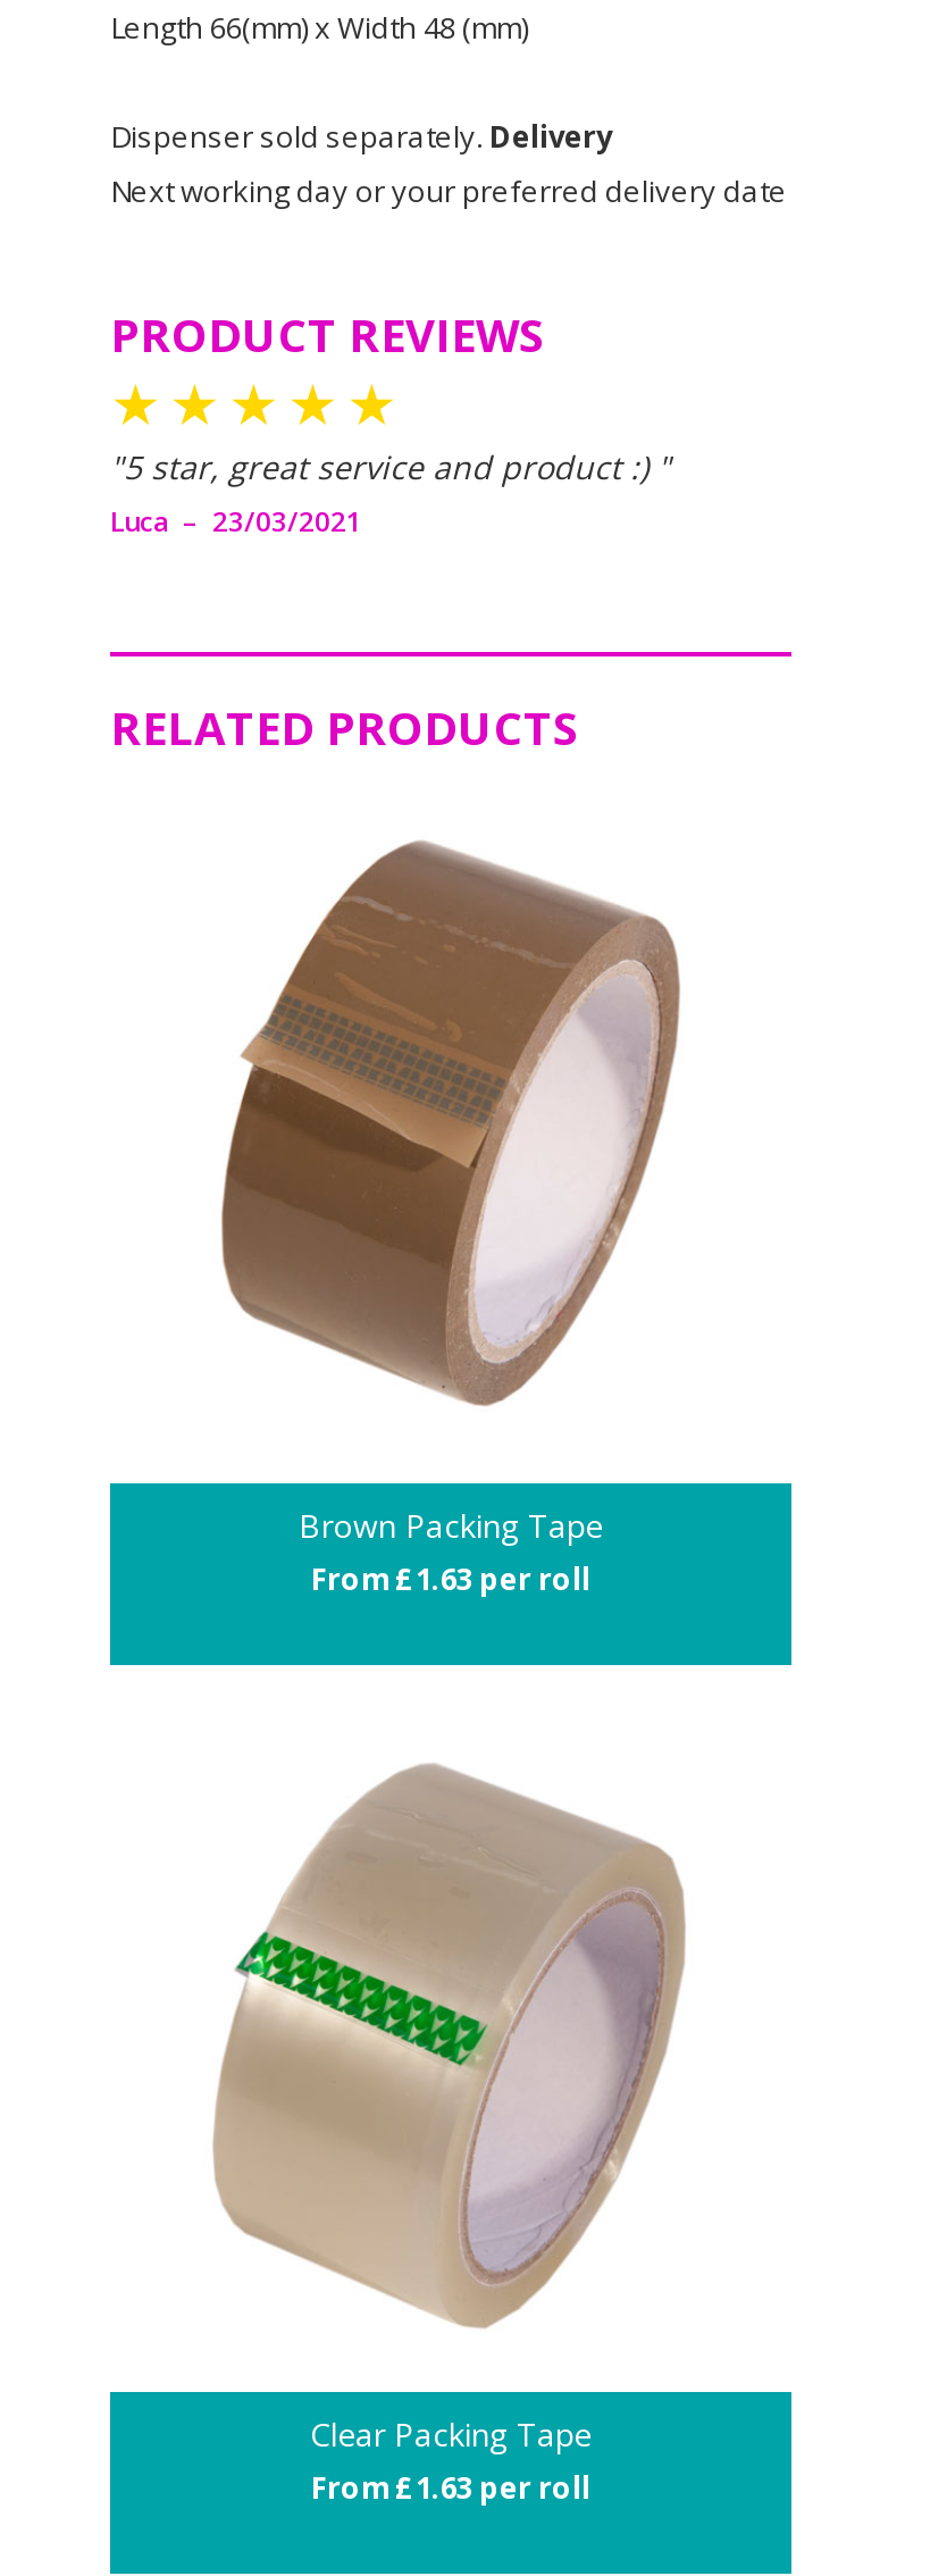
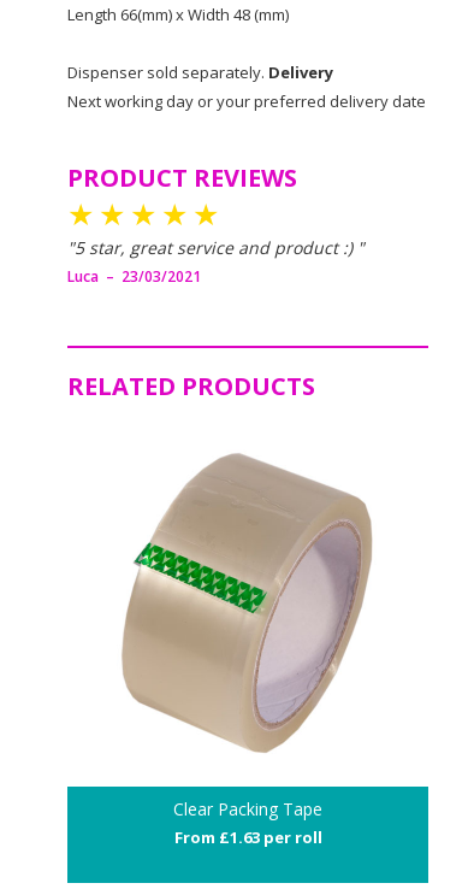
- [image]

- Brown Packing Tape
- From £1.63 per roll
